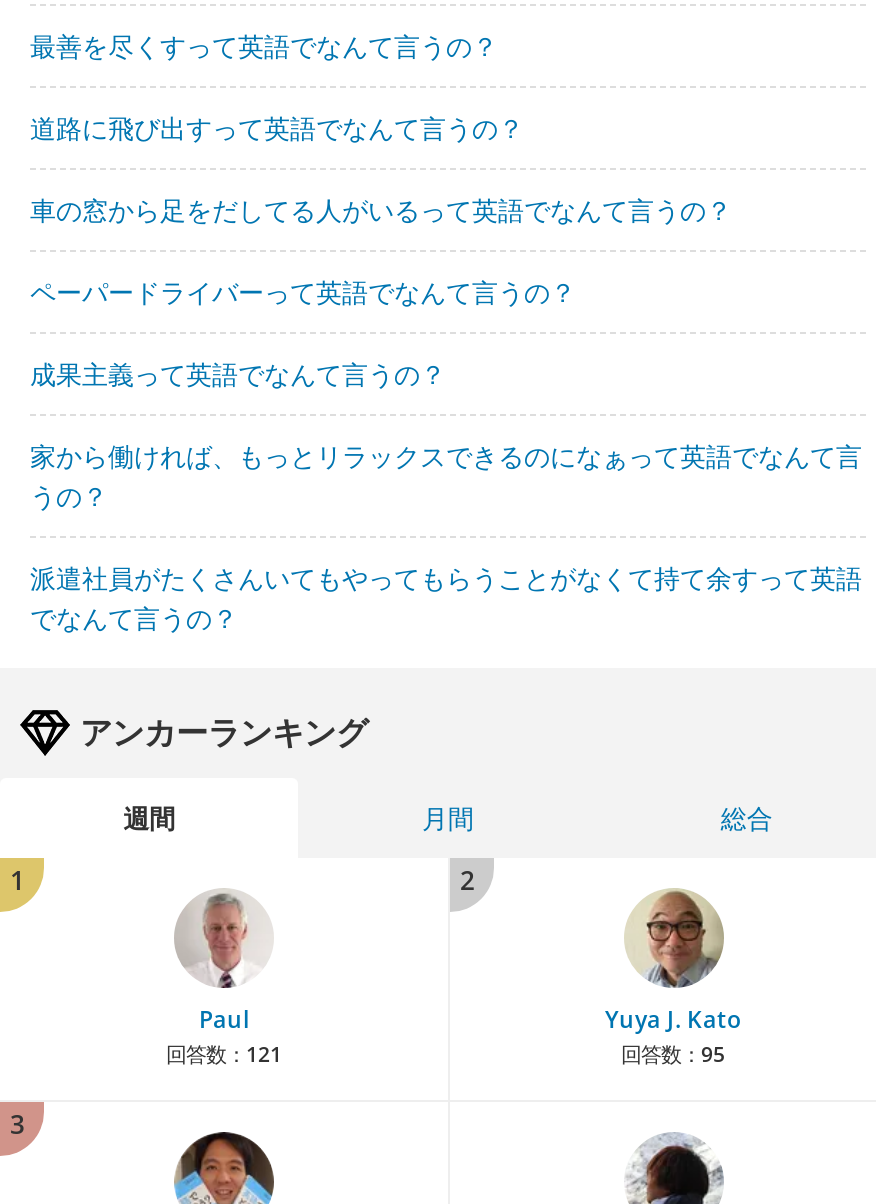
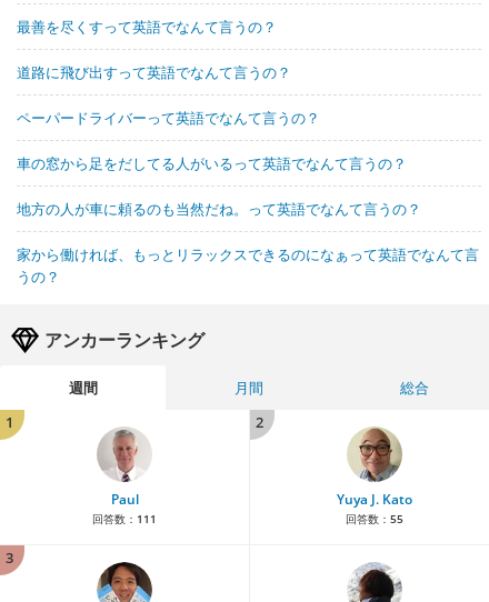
moved down: 車の窓から足をだしてる人がいるって英語でなんて言うの？

- 成果主義って英語でなんて言うの？
+ 地方の人が車に頼るのも当然だね。って英語でなんて言うの？

- 派遣社員がたくさんいてもやってもらうことがなくて持て余すって英語
- でなんて言うの？

- 回答数：121
+ 回答数：111

- 回答数：95
+ 回答数：55
